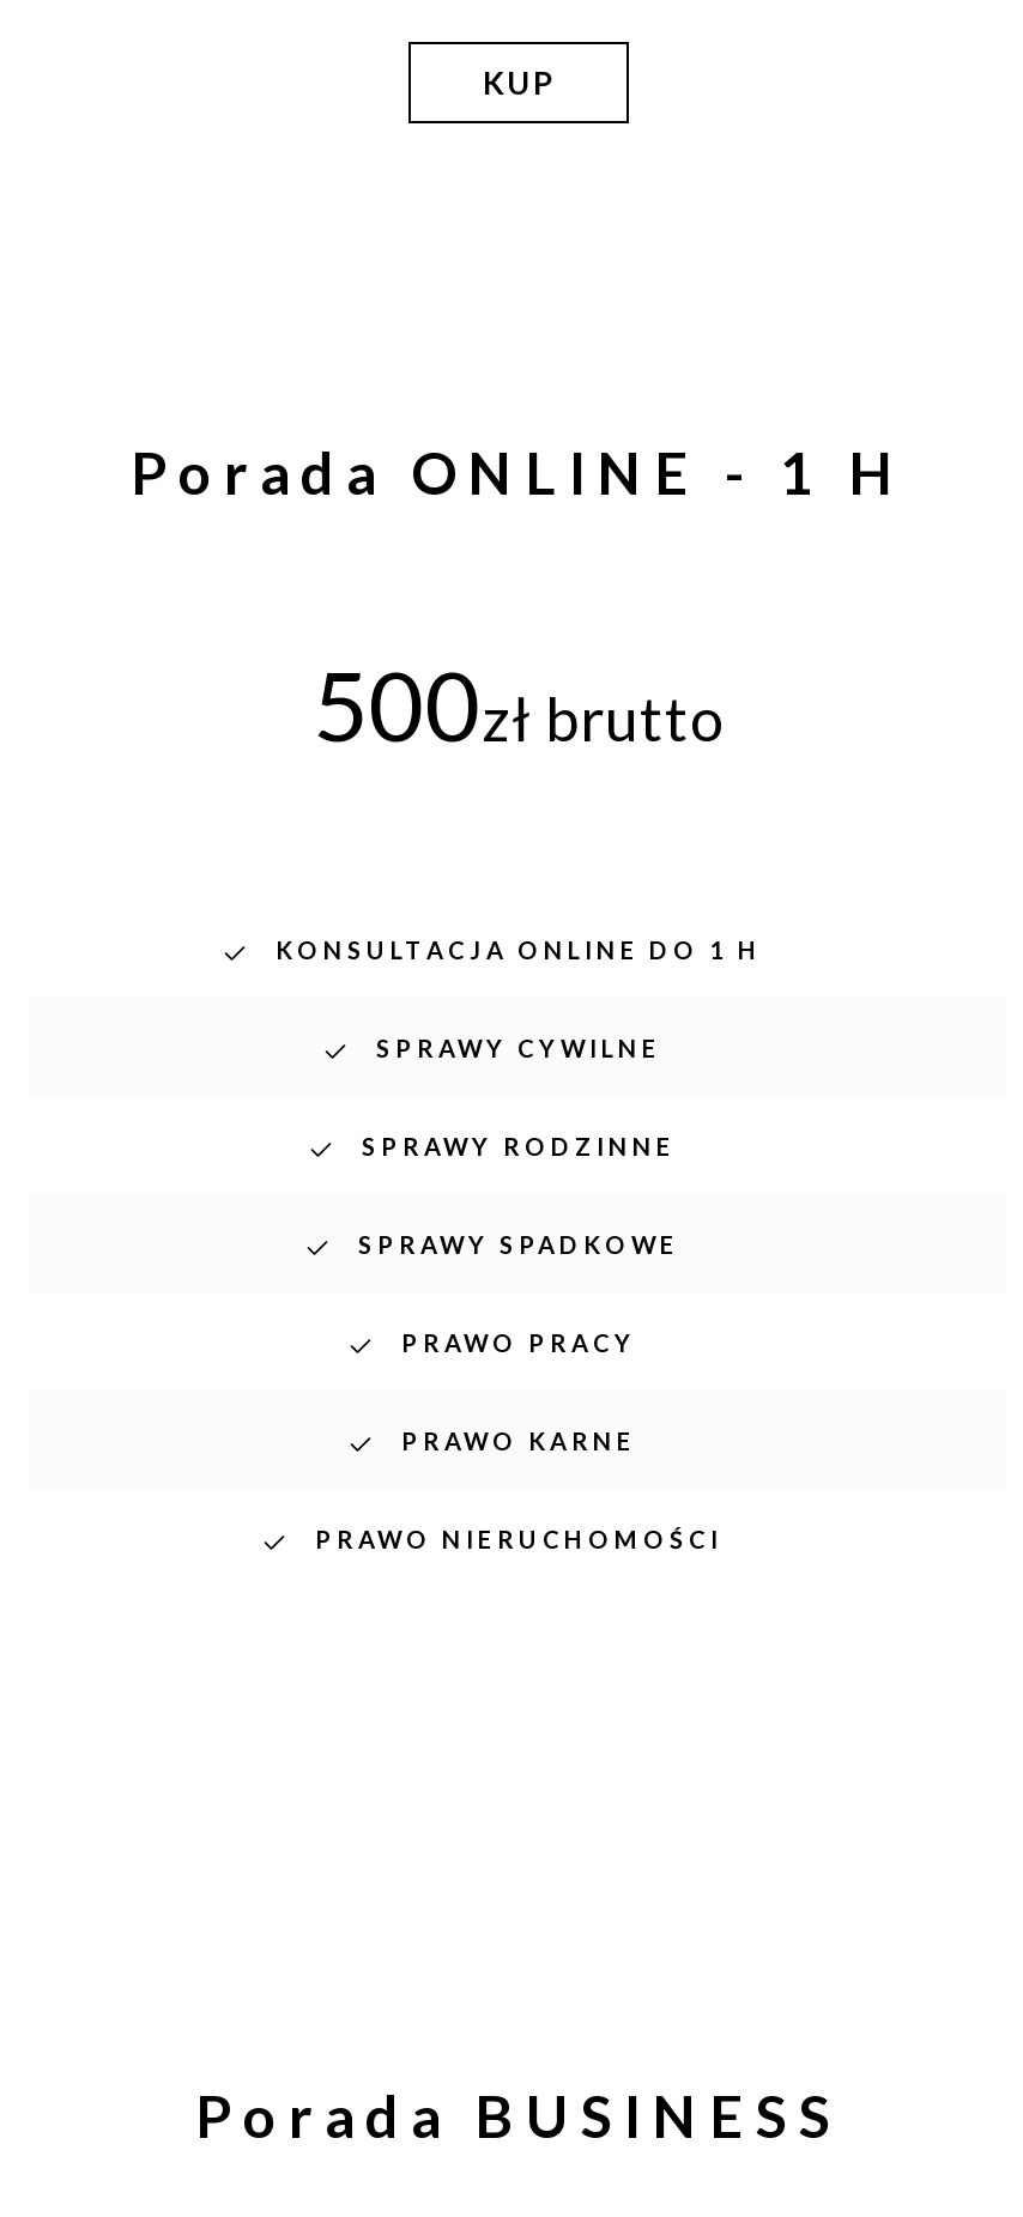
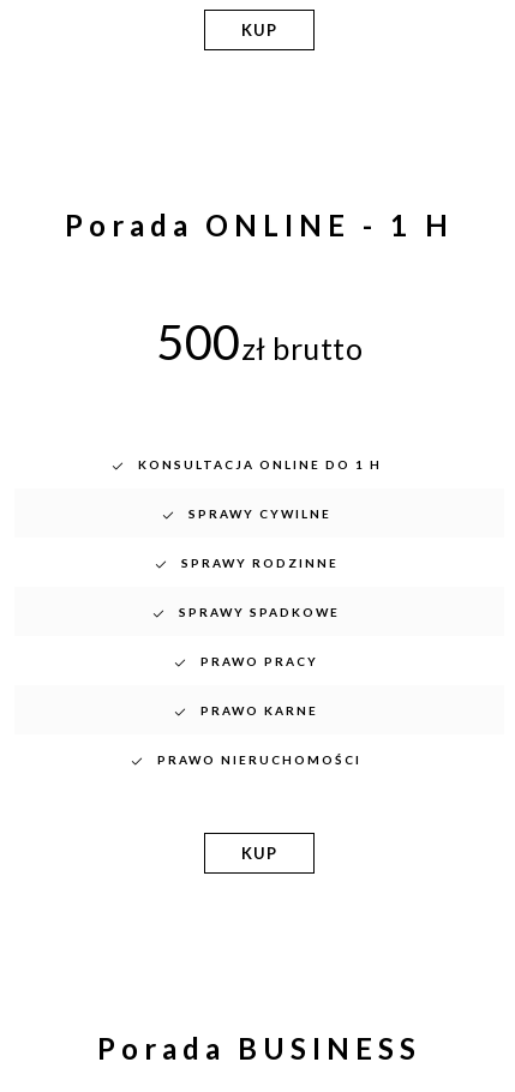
+ KUP
